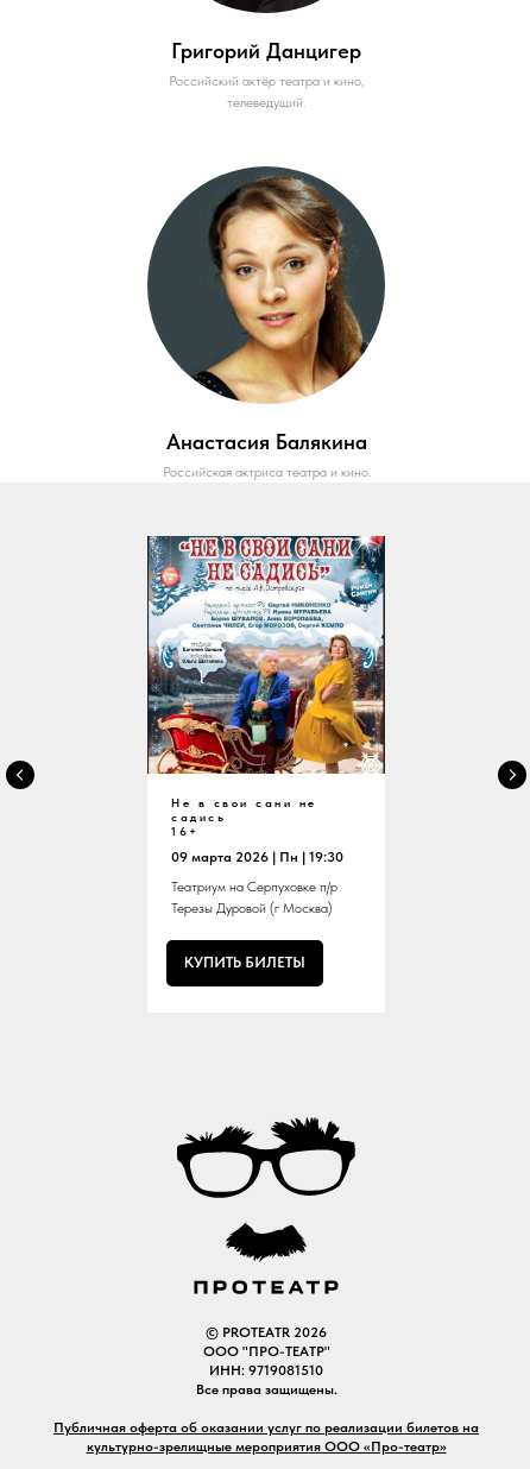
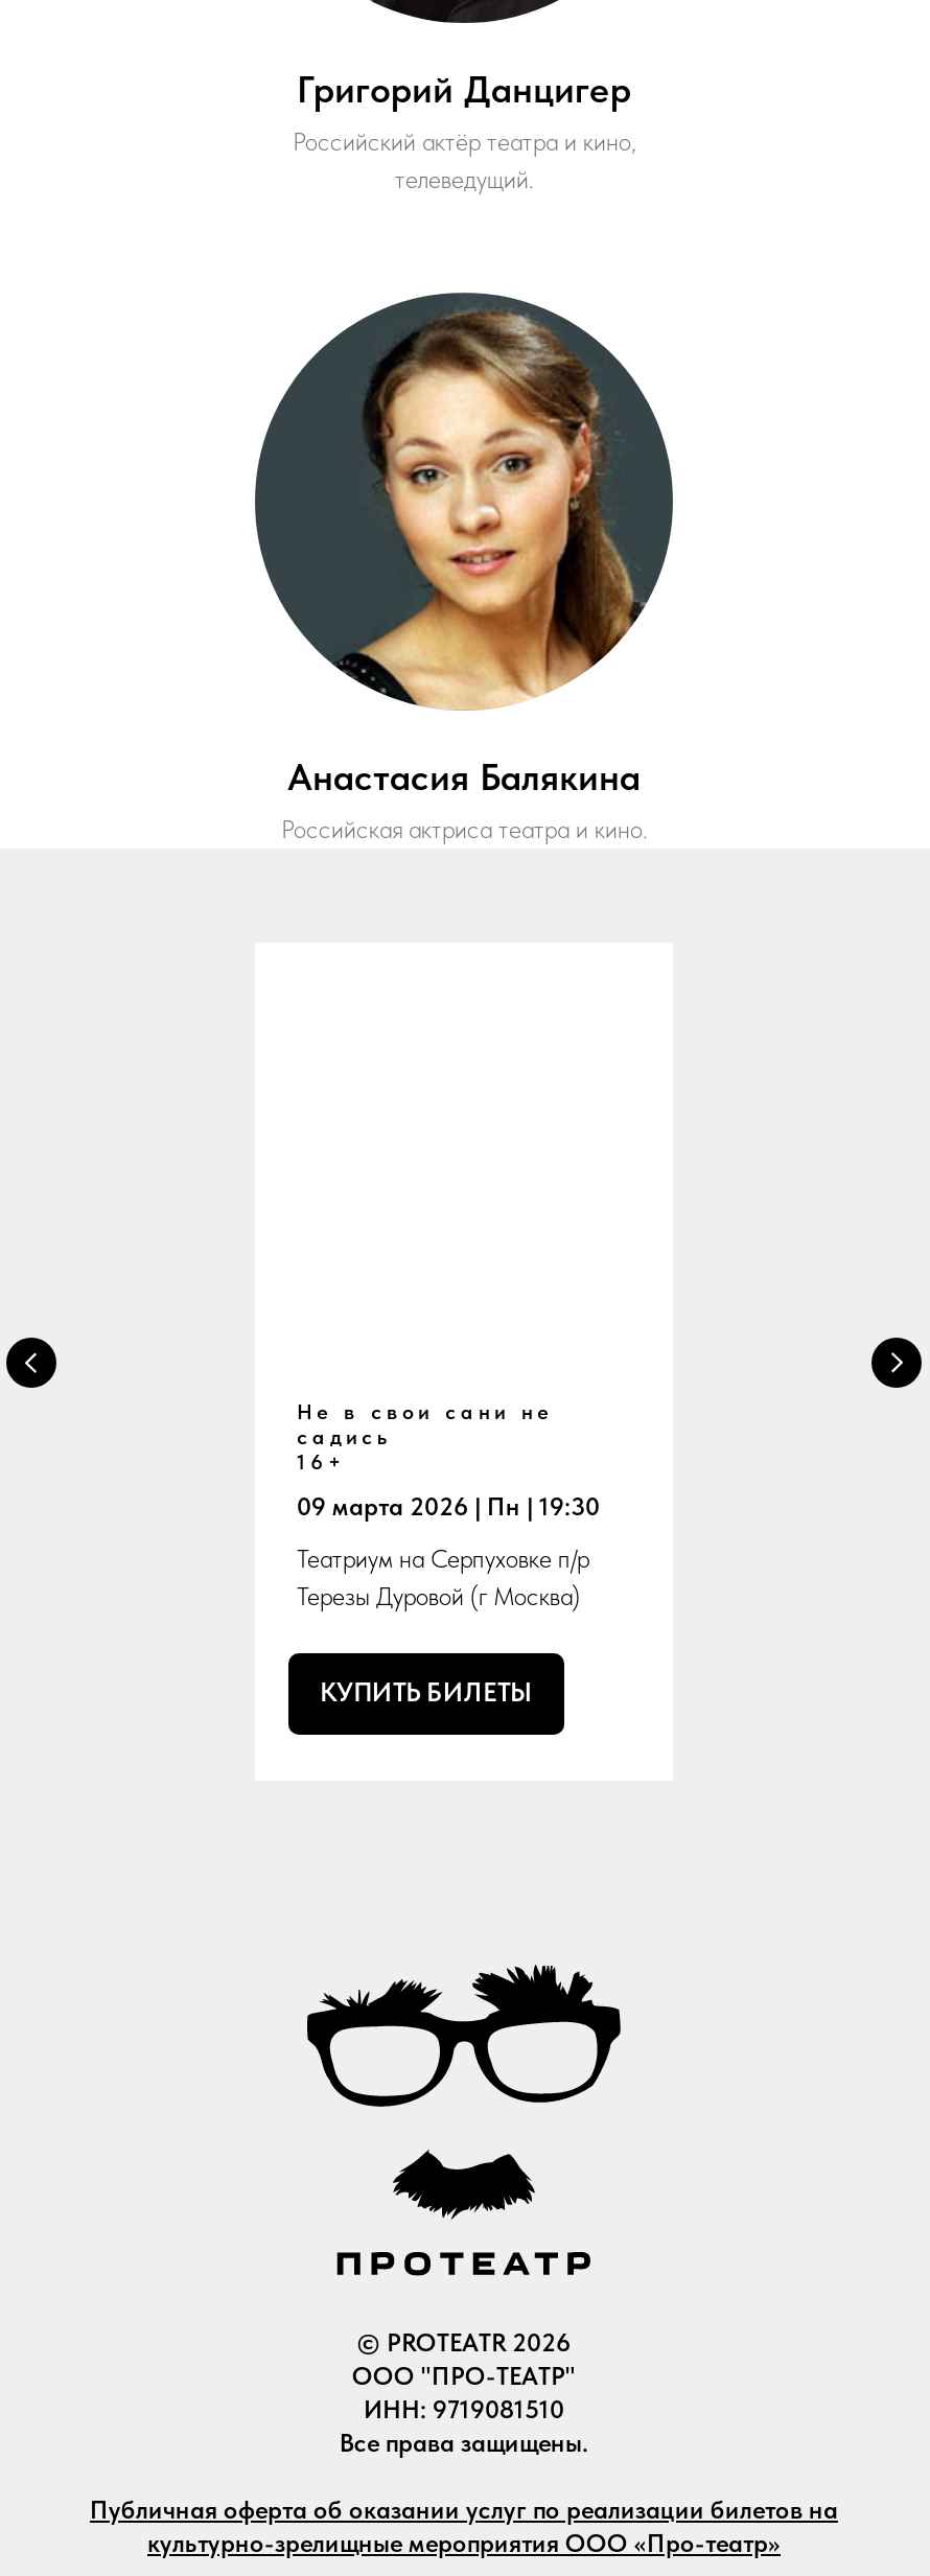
- [image]
